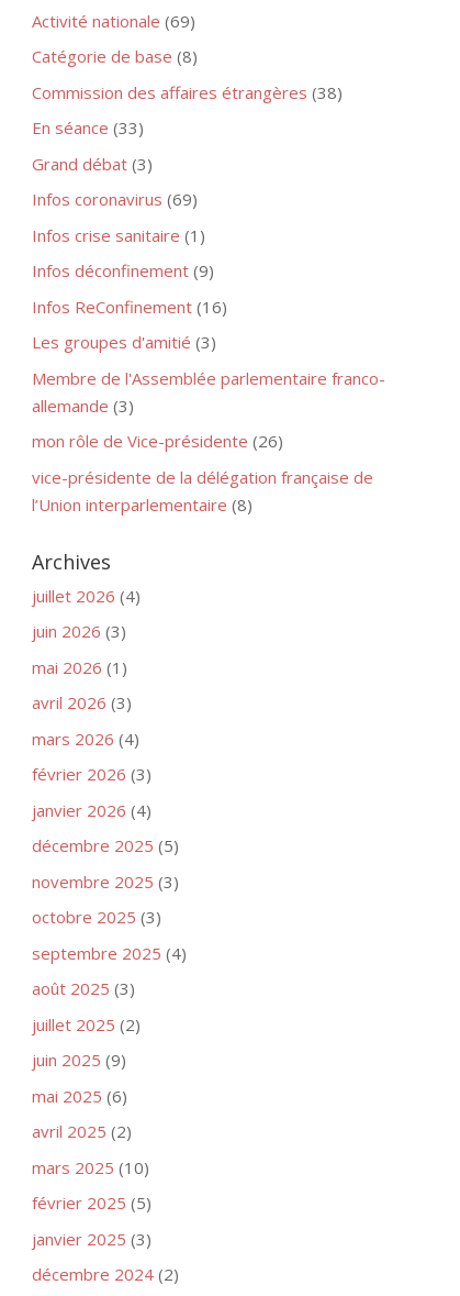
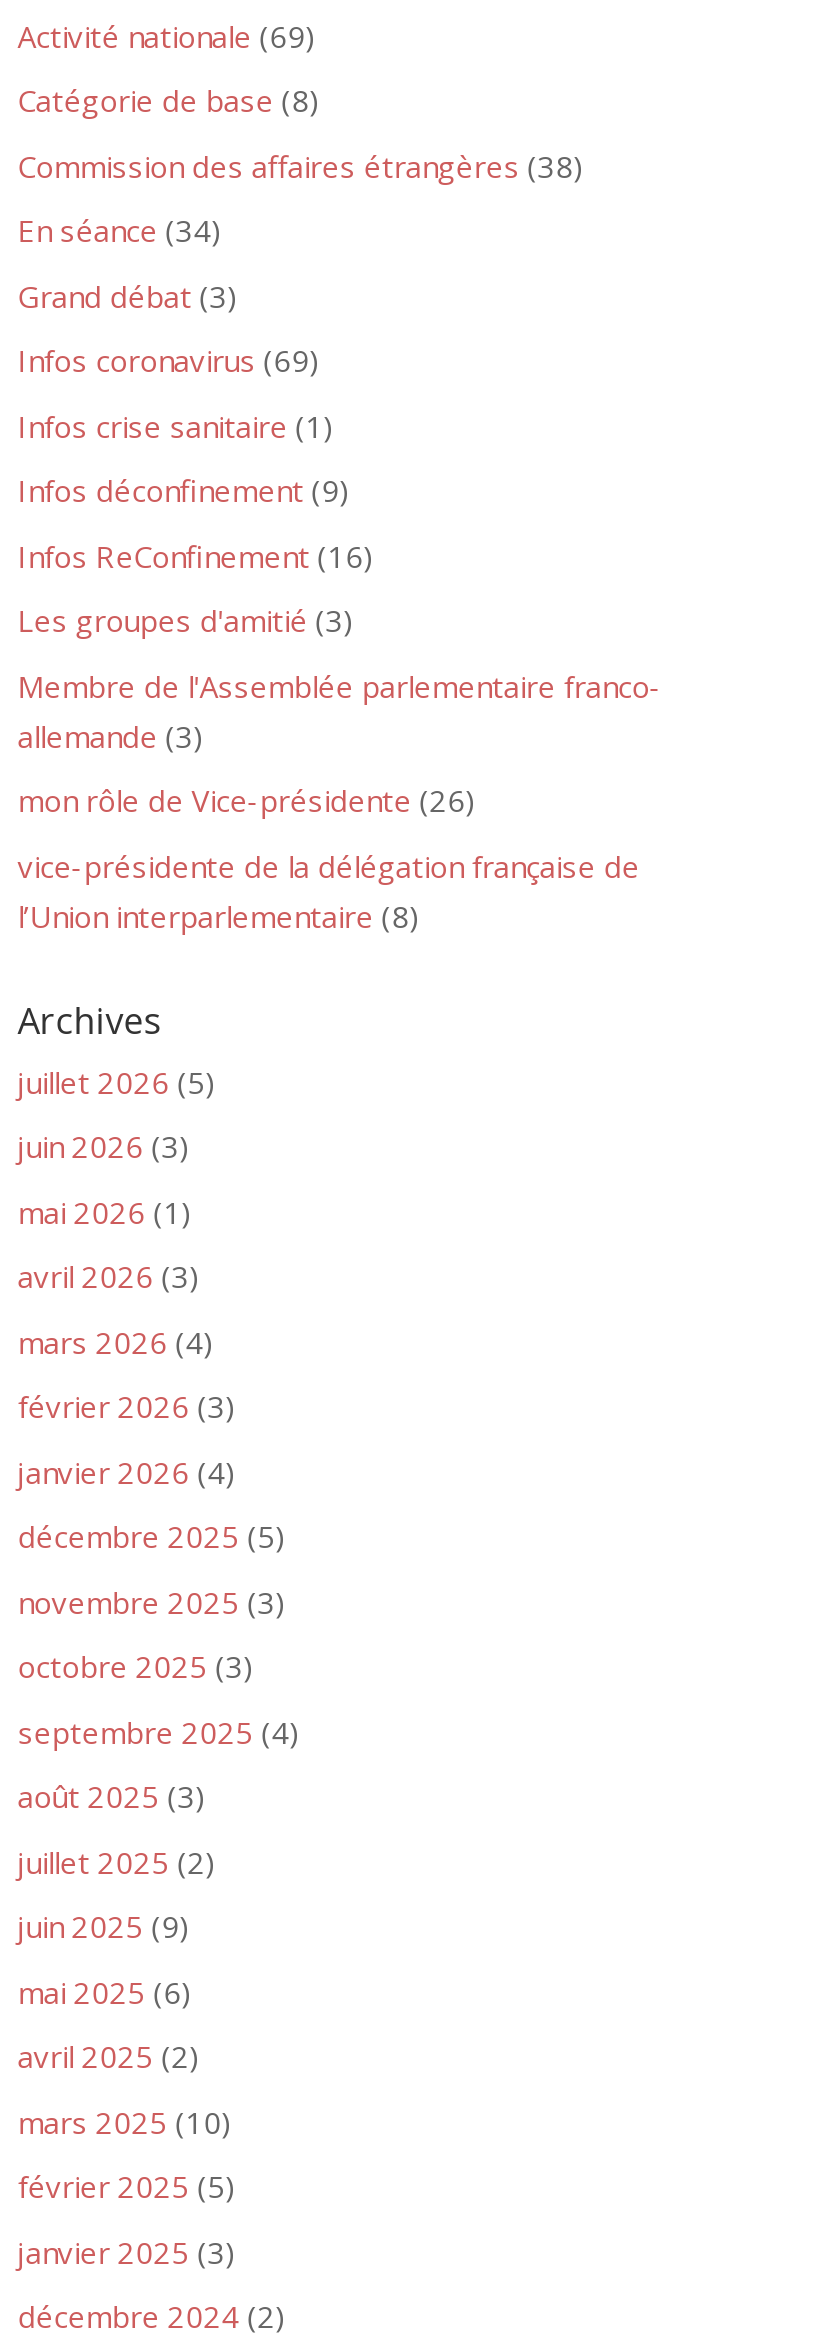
- En séance (33)
+ En séance (34)

- juillet 2026 (4)
+ juillet 2026 (5)
